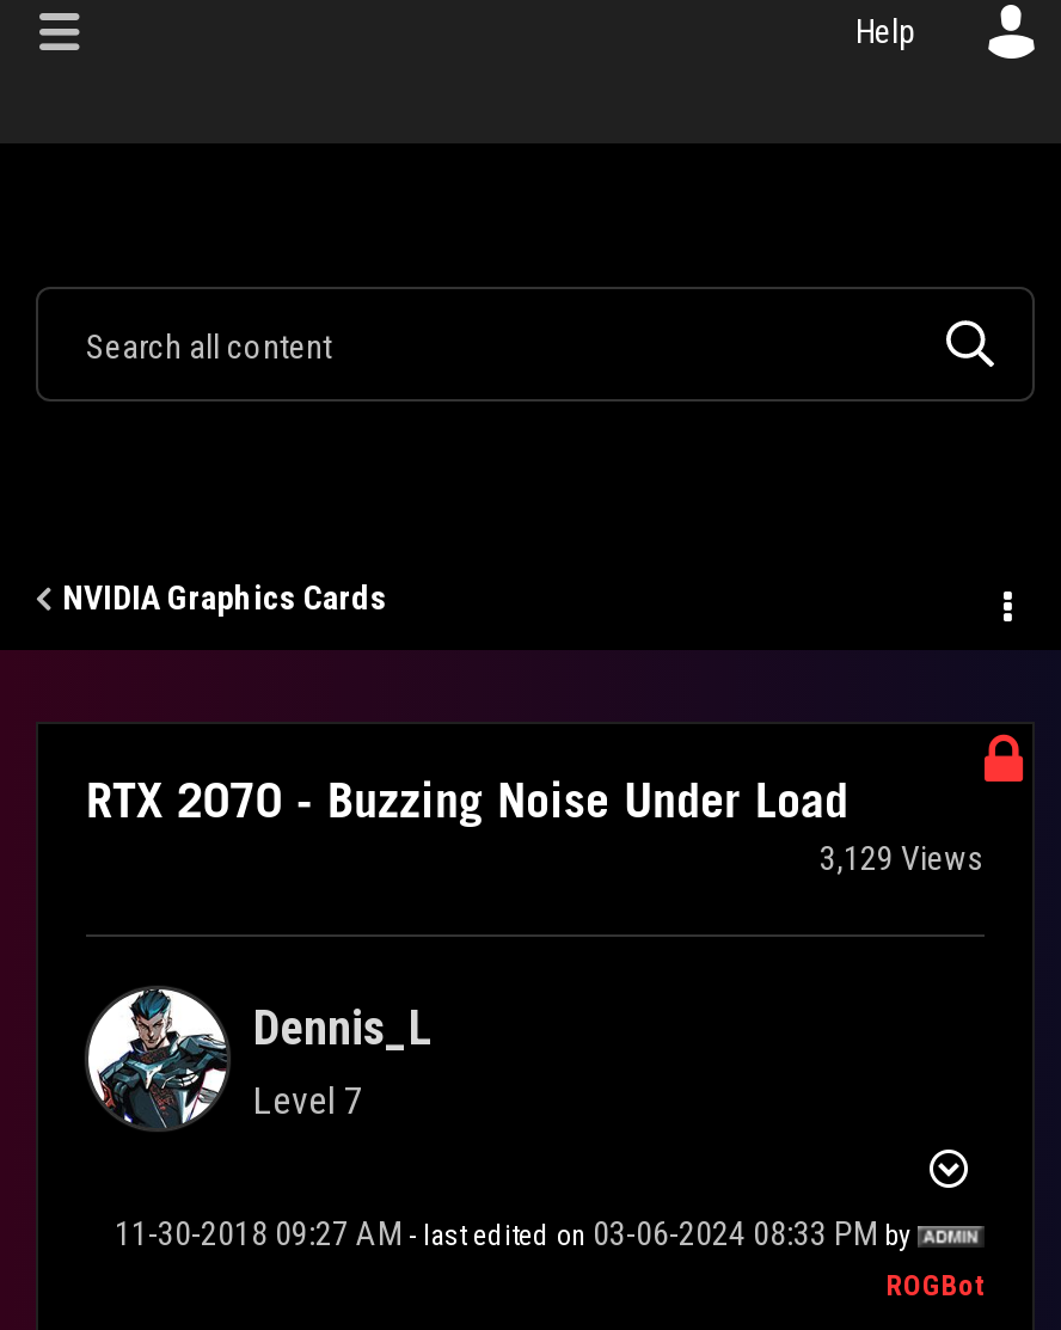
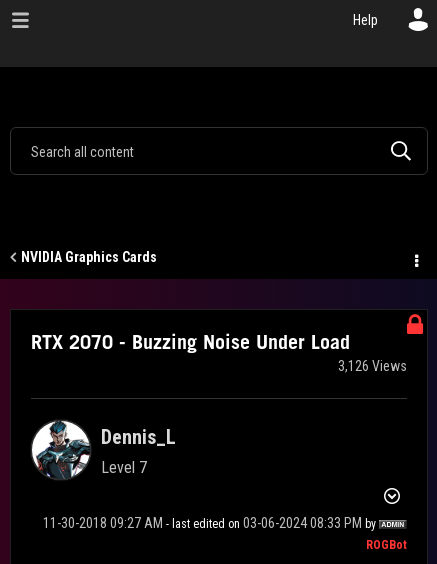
- 3,129 Views
+ 3,126 Views
